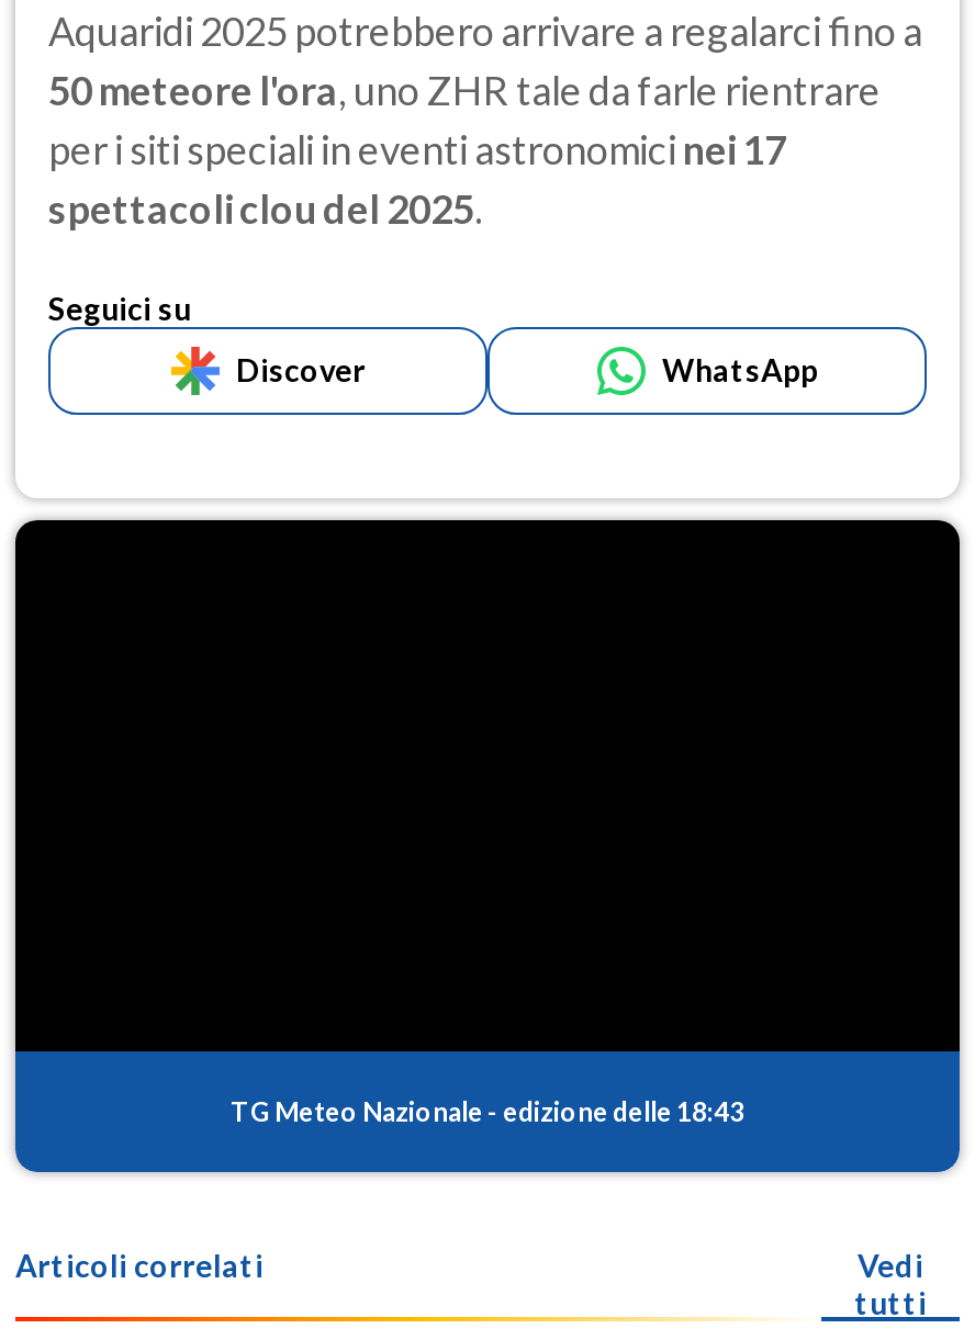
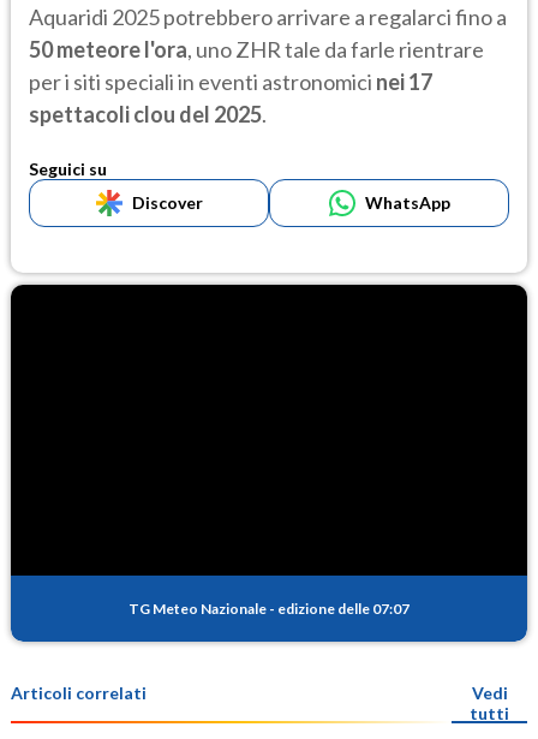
- TG Meteo Nazionale - edizione delle 18:43
+ TG Meteo Nazionale - edizione delle 07:07
